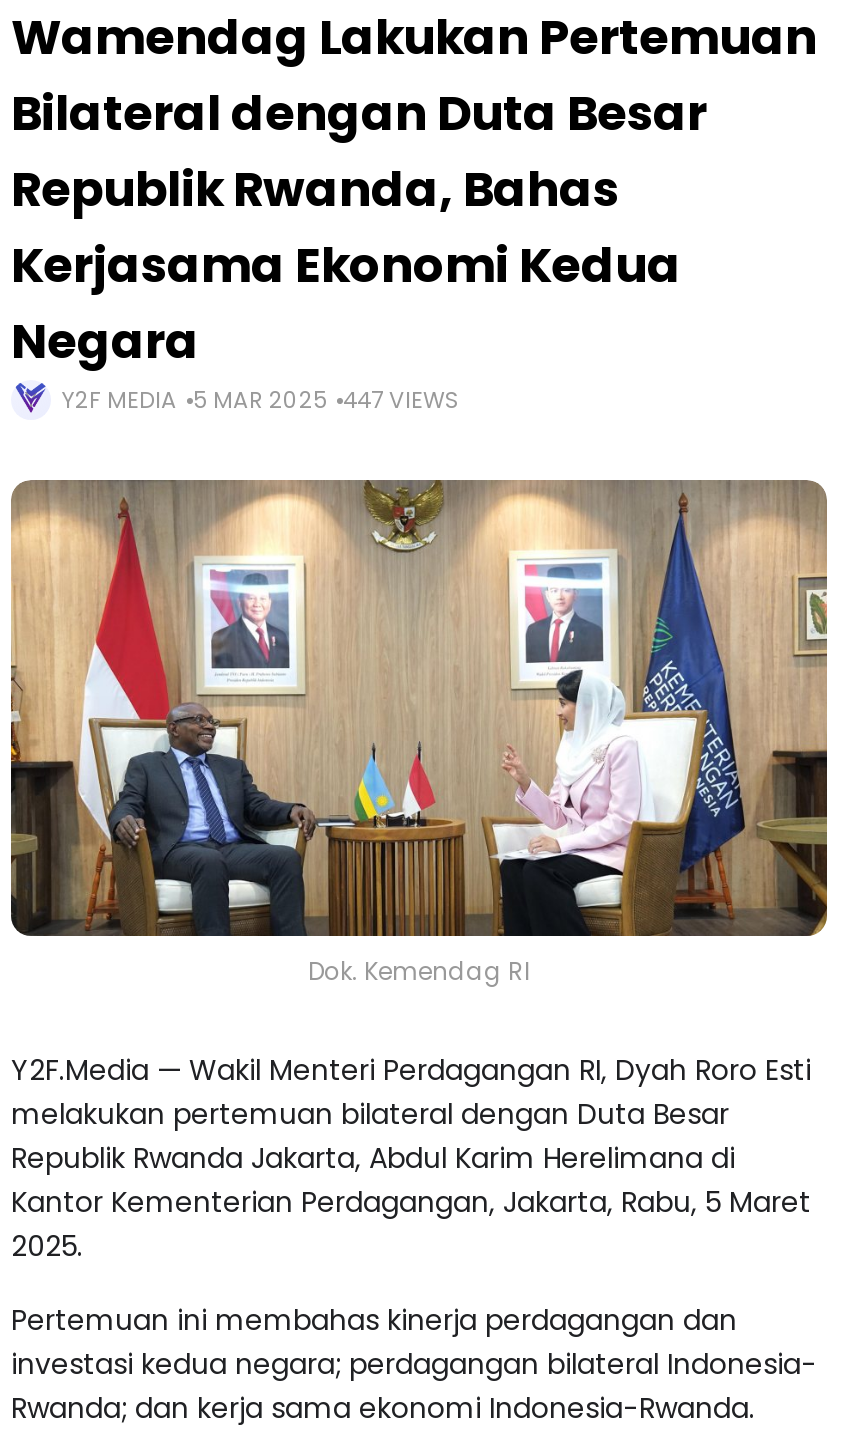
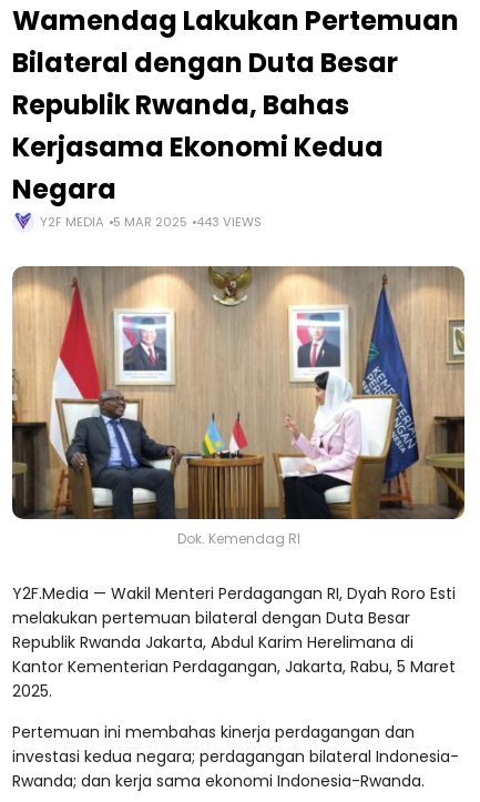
- Y2F MEDIA 5 MAR 2025 447 VIEWS
+ Y2F MEDIA 5 MAR 2025 443 VIEWS
